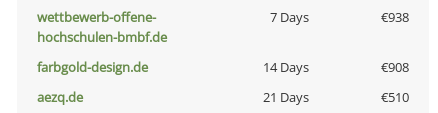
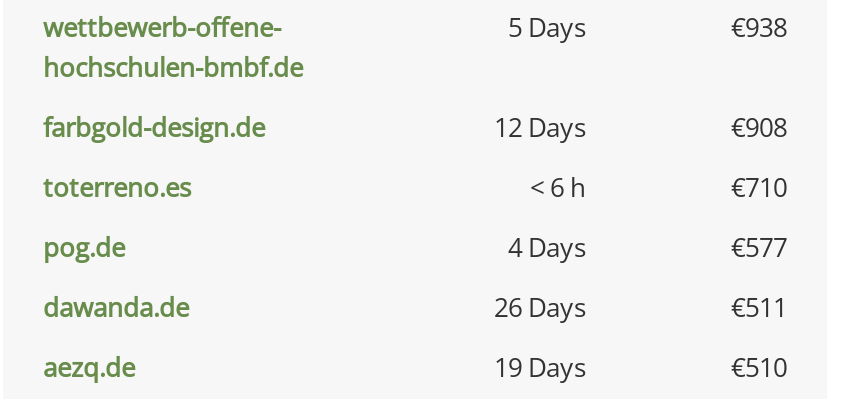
- 7 Days
+ 5 Days

- 14 Days
+ 12 Days

+ toterreno.es
+ < 6 h
+ €710
+ pog.de
+ 4 Days
+ €577
+ dawanda.de
+ 26 Days
+ €511

- 21 Days
+ 19 Days
